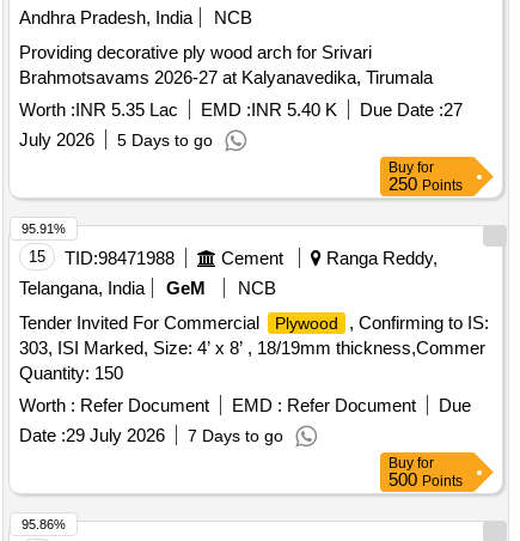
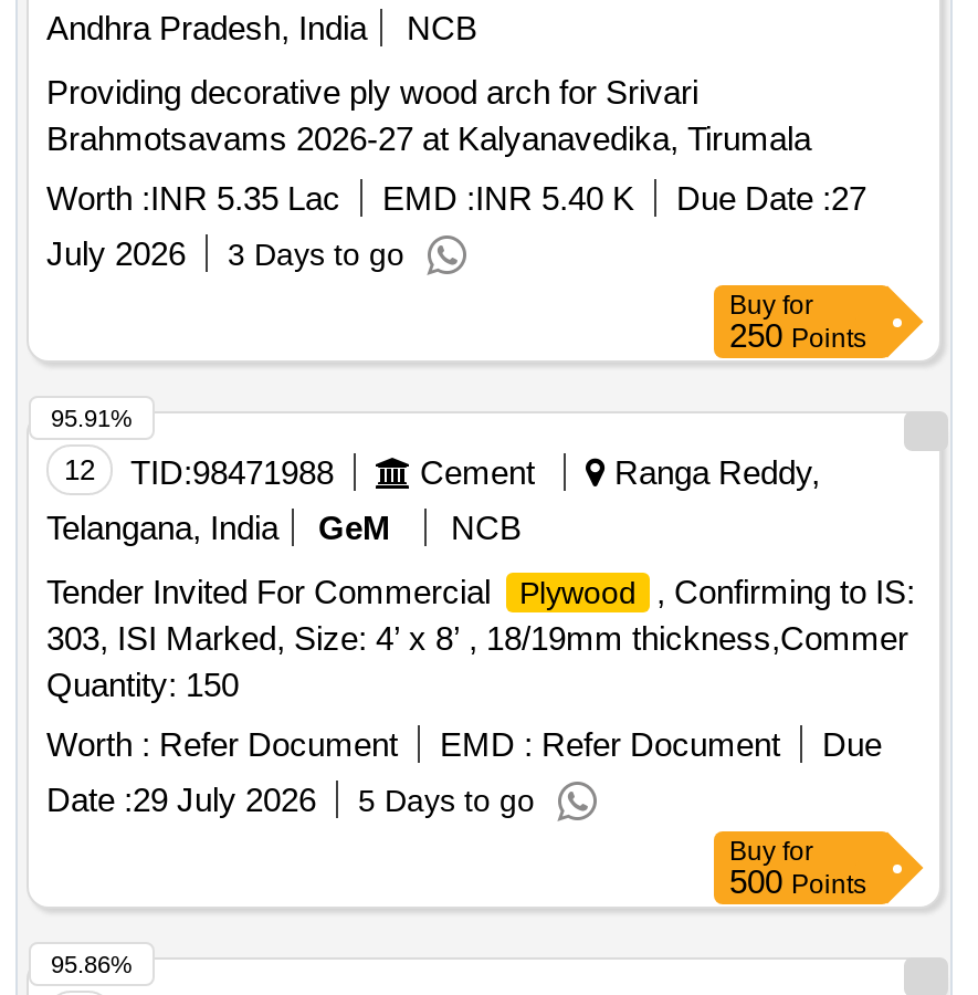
- July 2026 5 Days to go
+ July 2026 3 Days to go

- 15 TID:98471988
+ 12 TID:98471988

- Date : 29 July 2026 7 Days to go
+ Date : 29 July 2026 5 Days to go
